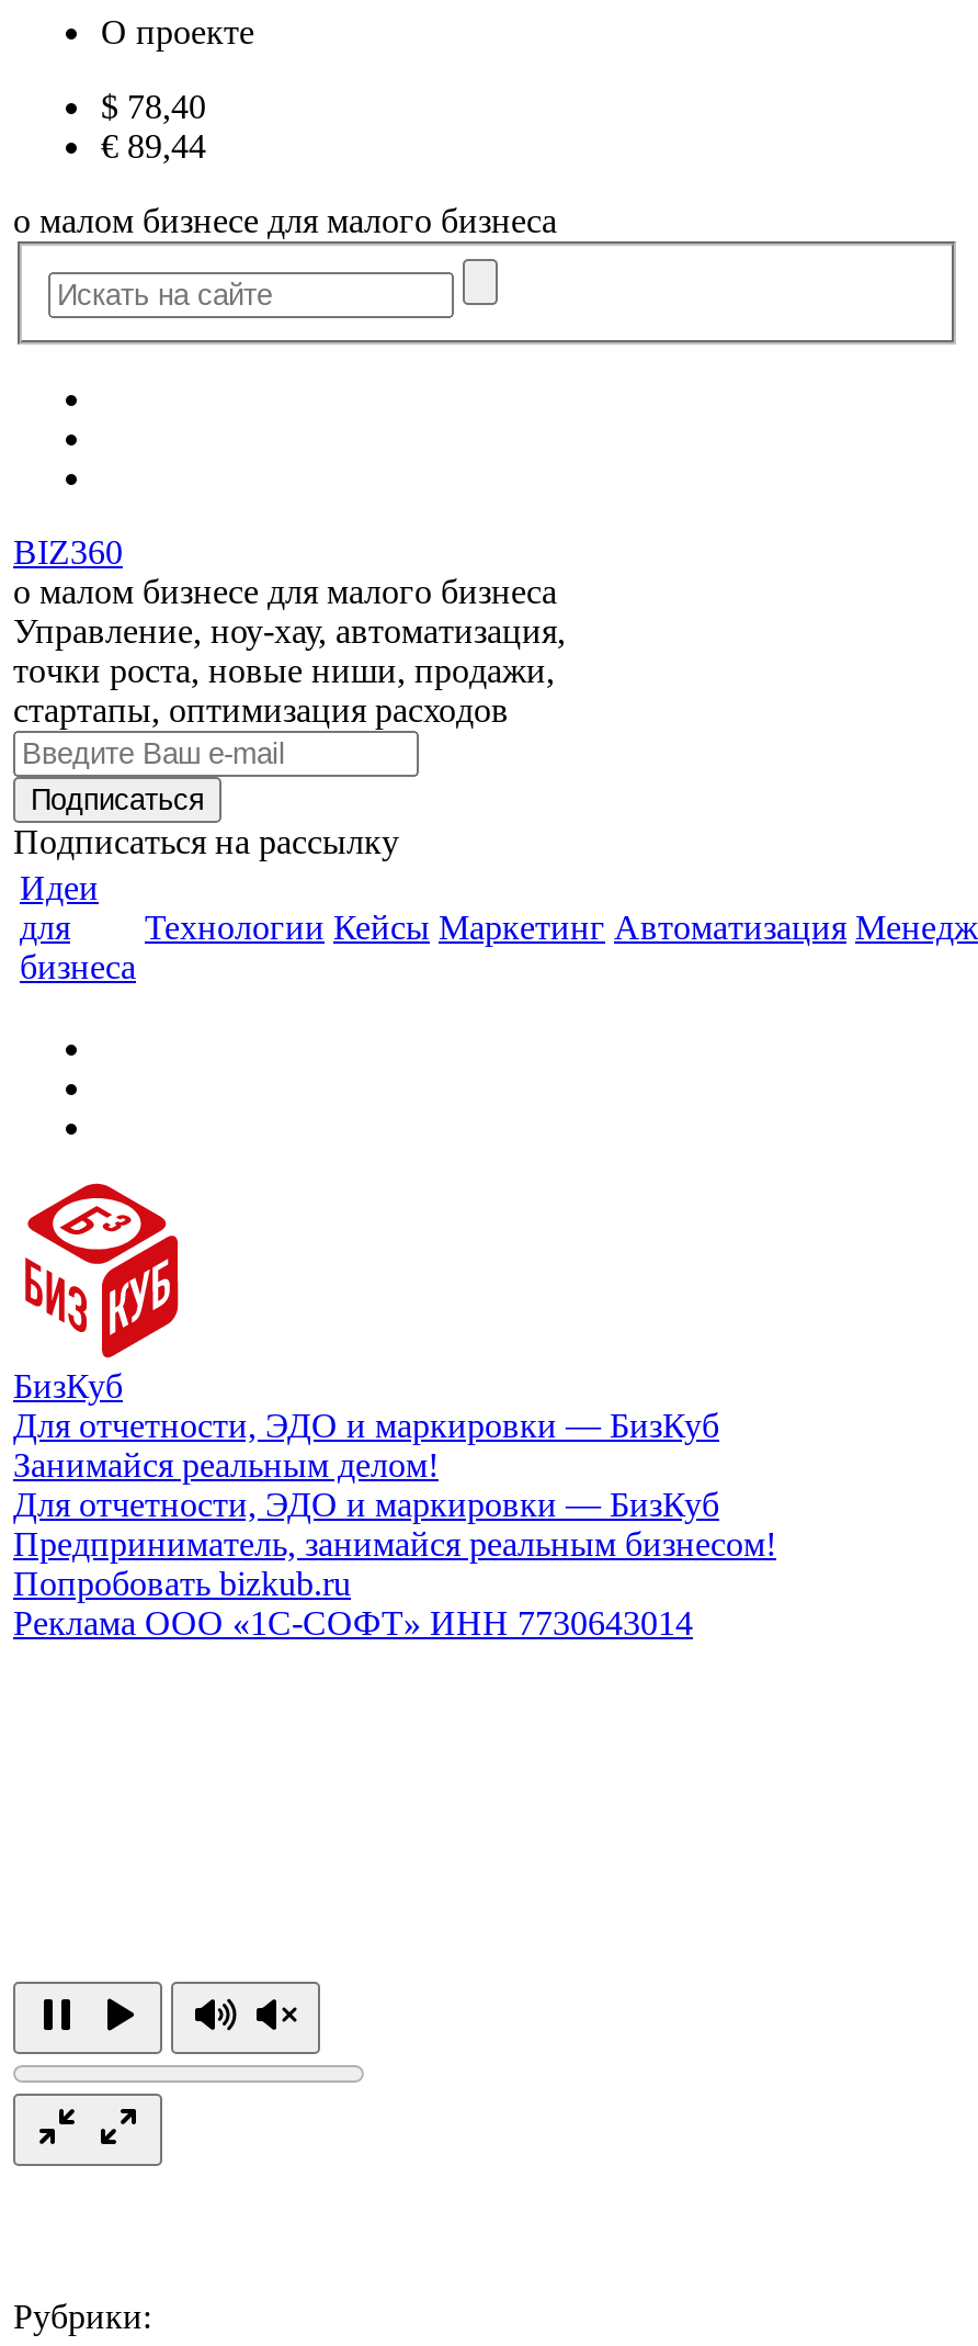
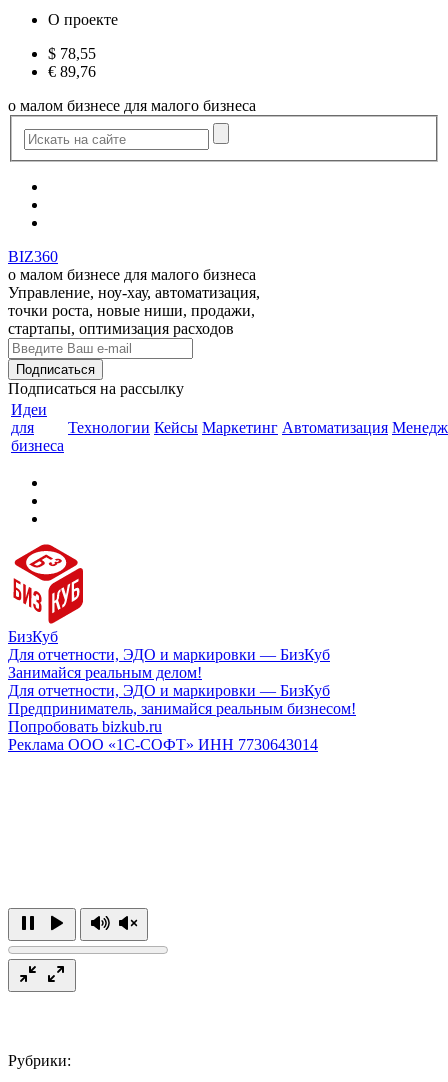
- $78,40
+ $78,55

- €89,44
+ €89,76
